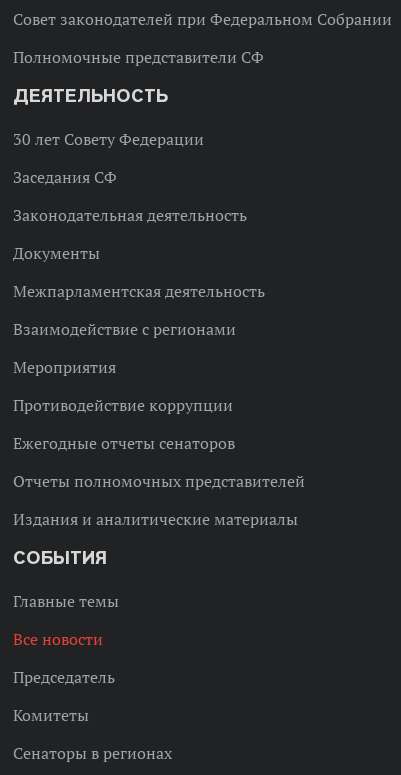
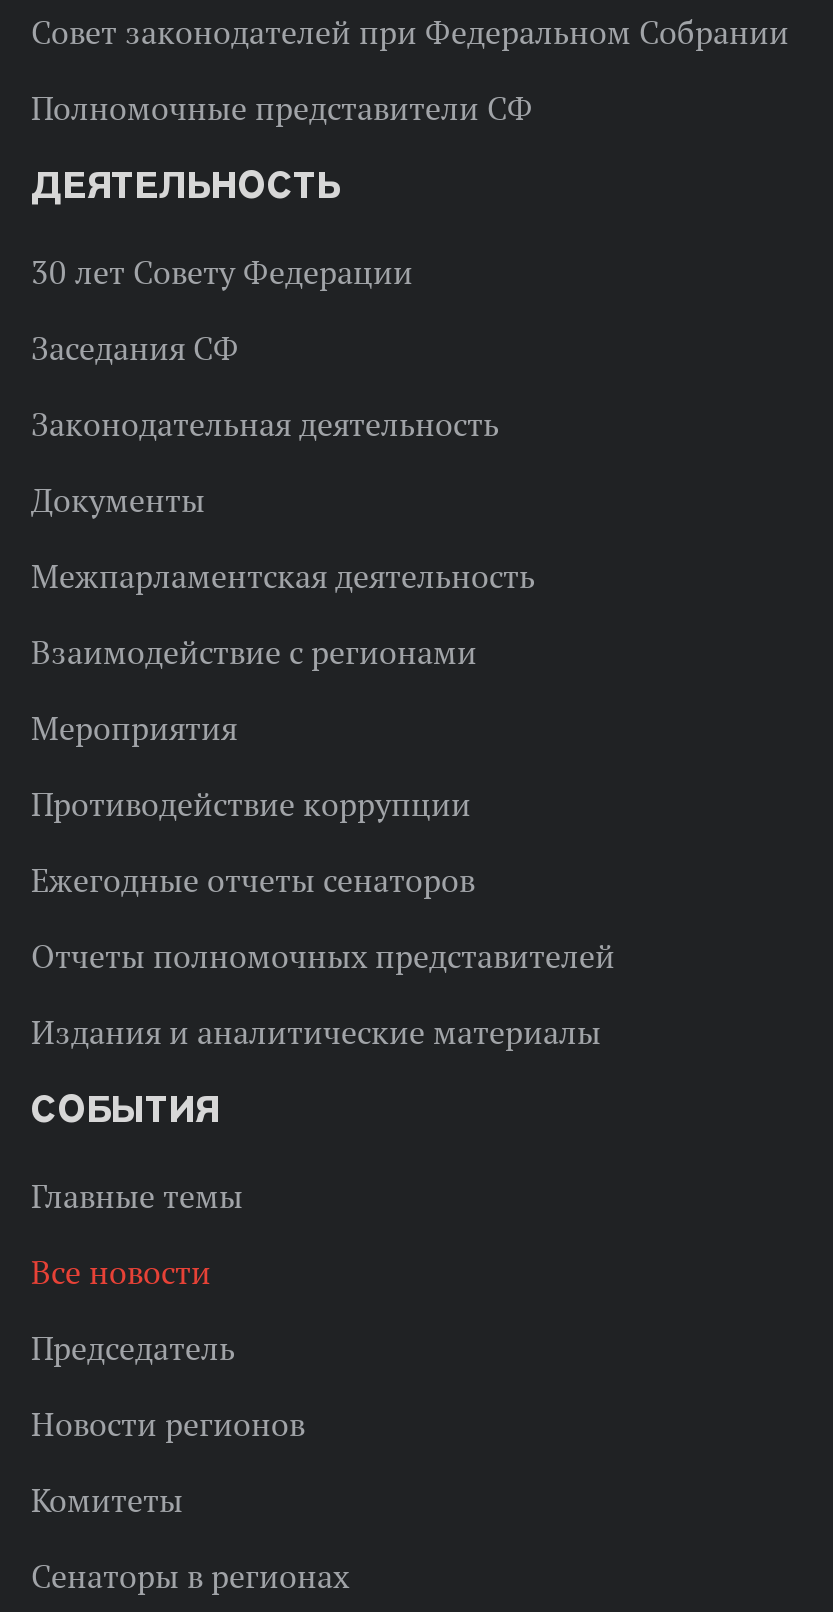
+ Новости регионов
